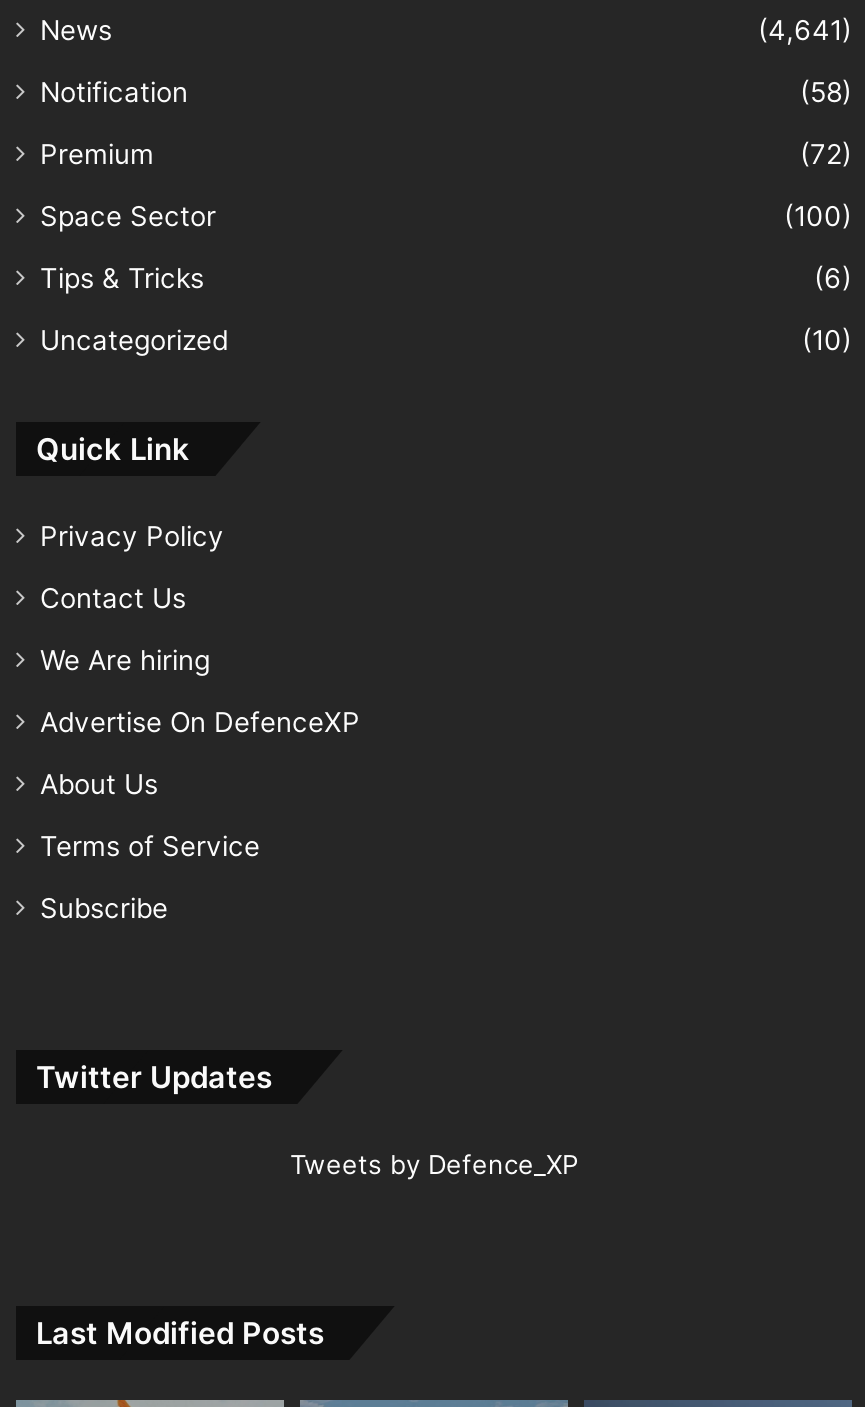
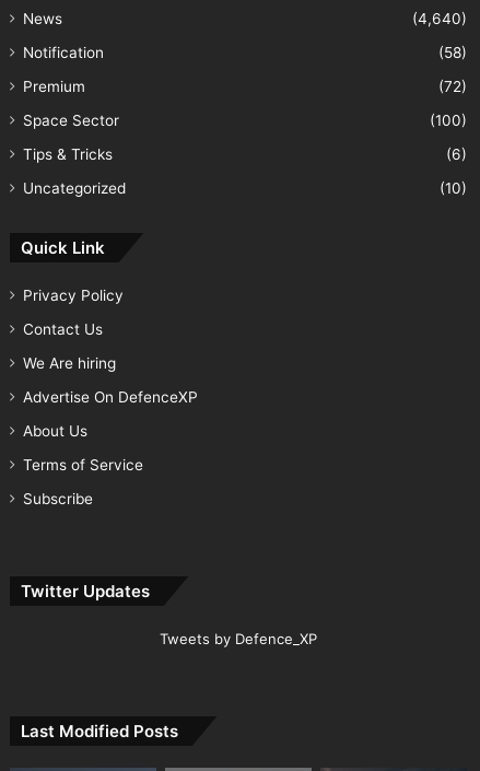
- (4,641)
+ (4,640)
